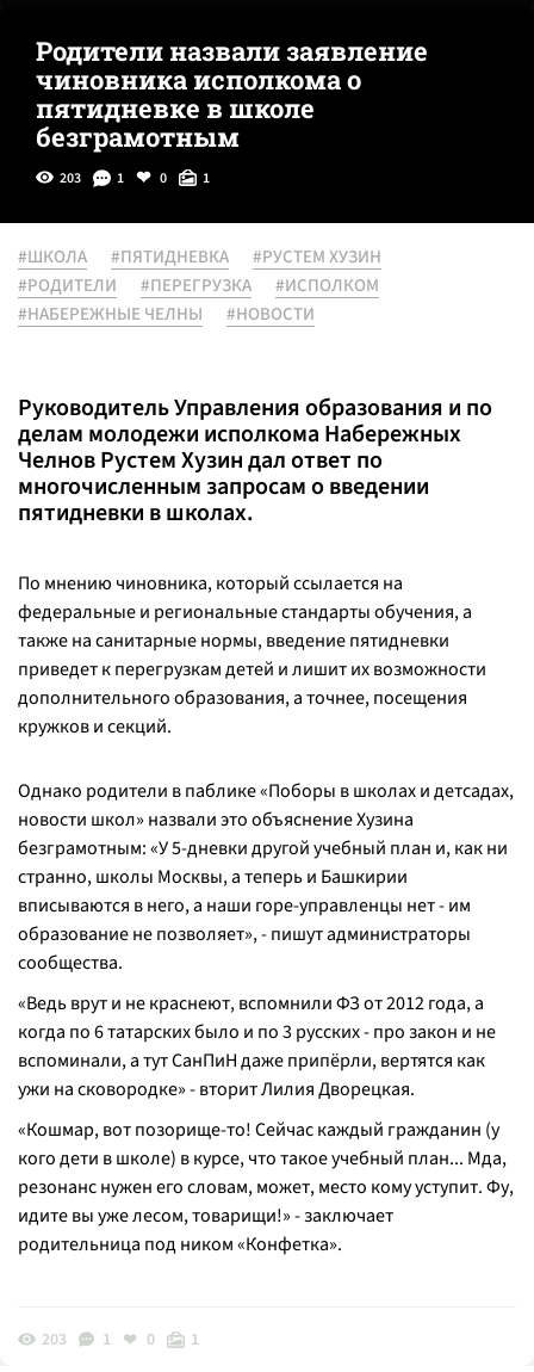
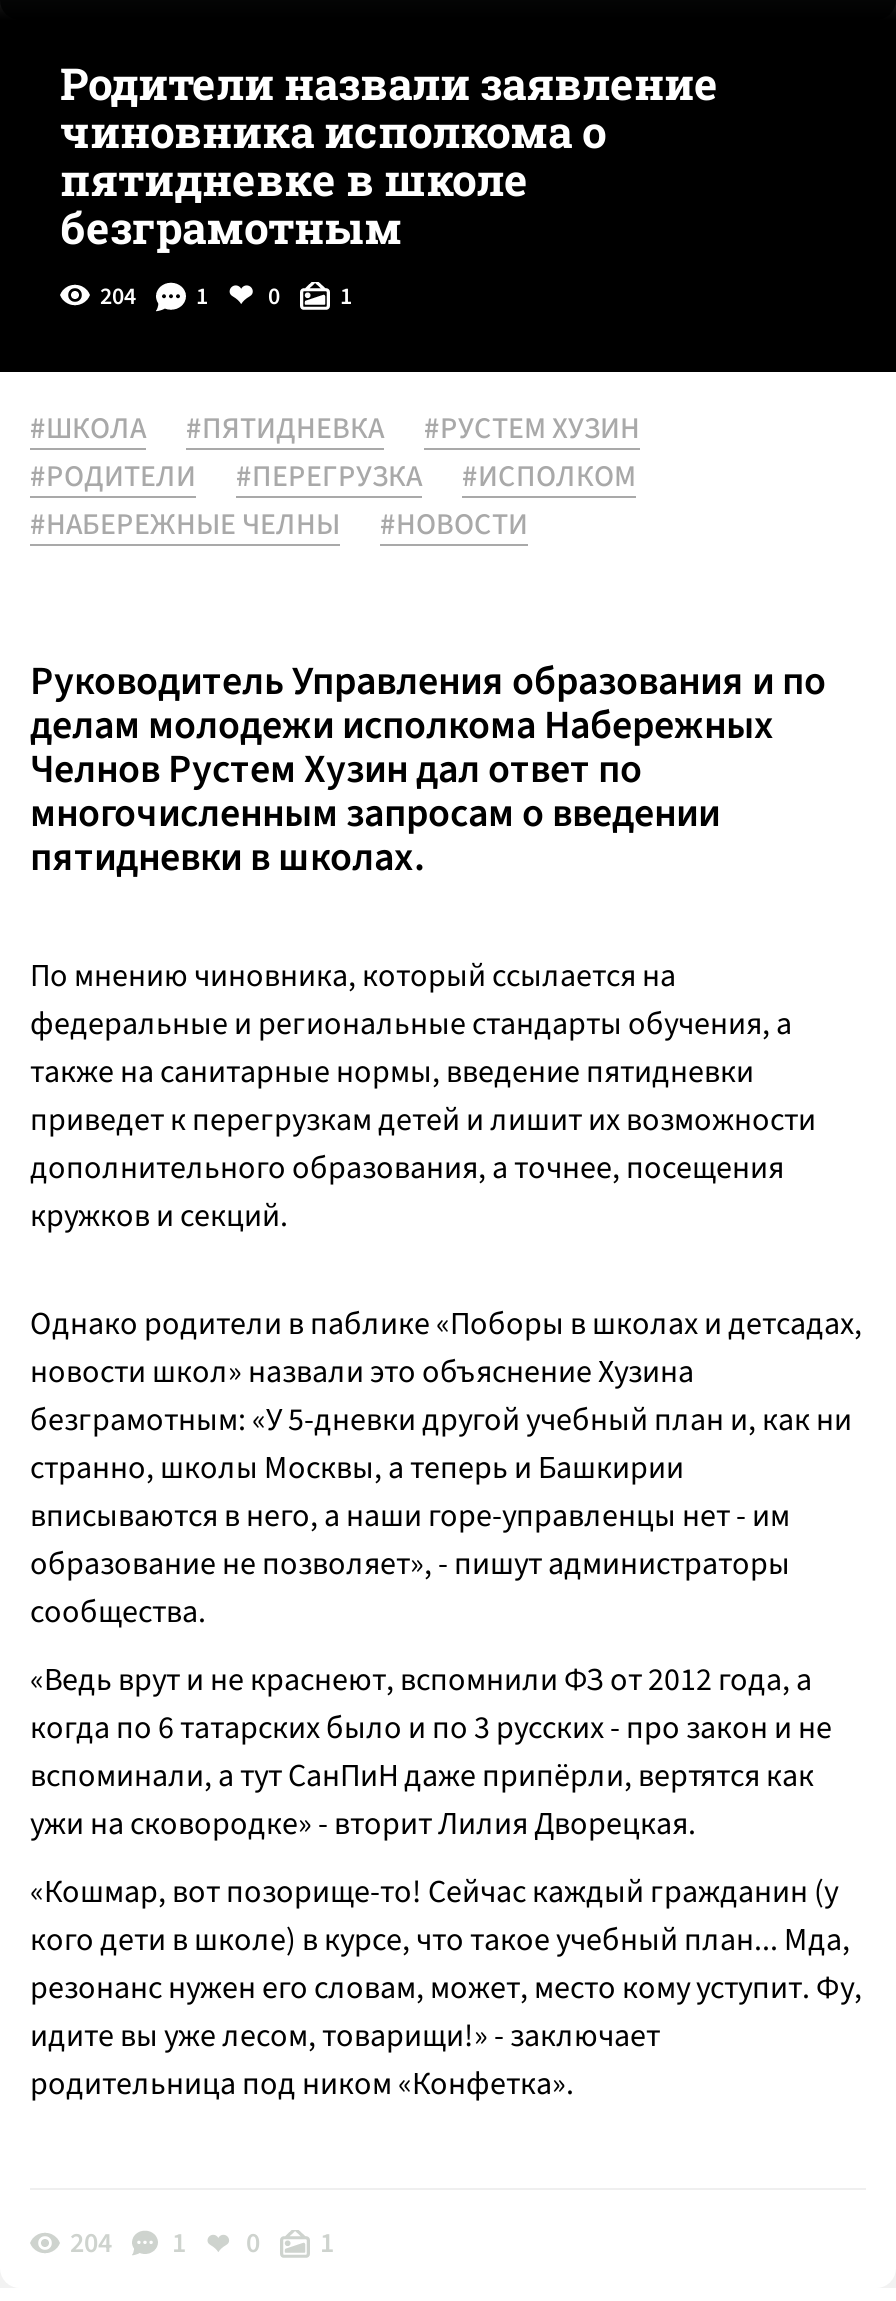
- 203 1 0 1
+ 204 1 0 1

- 203 1 0 1
+ 204 1 0 1
